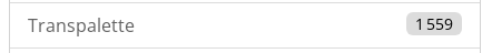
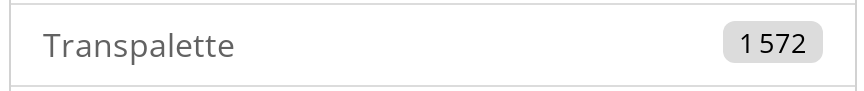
- 1 559
+ 1 572
